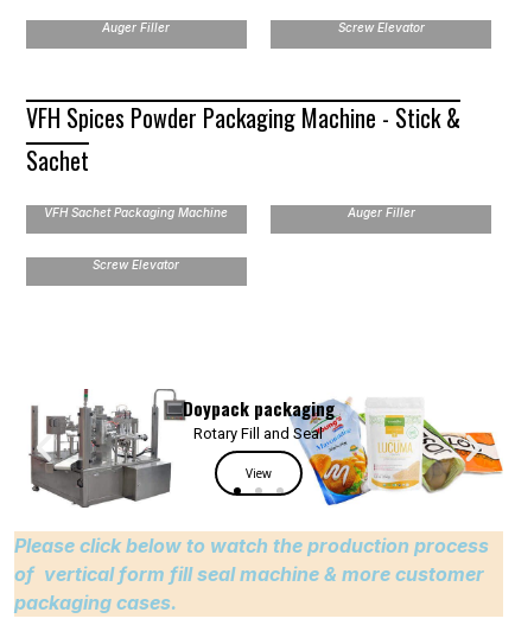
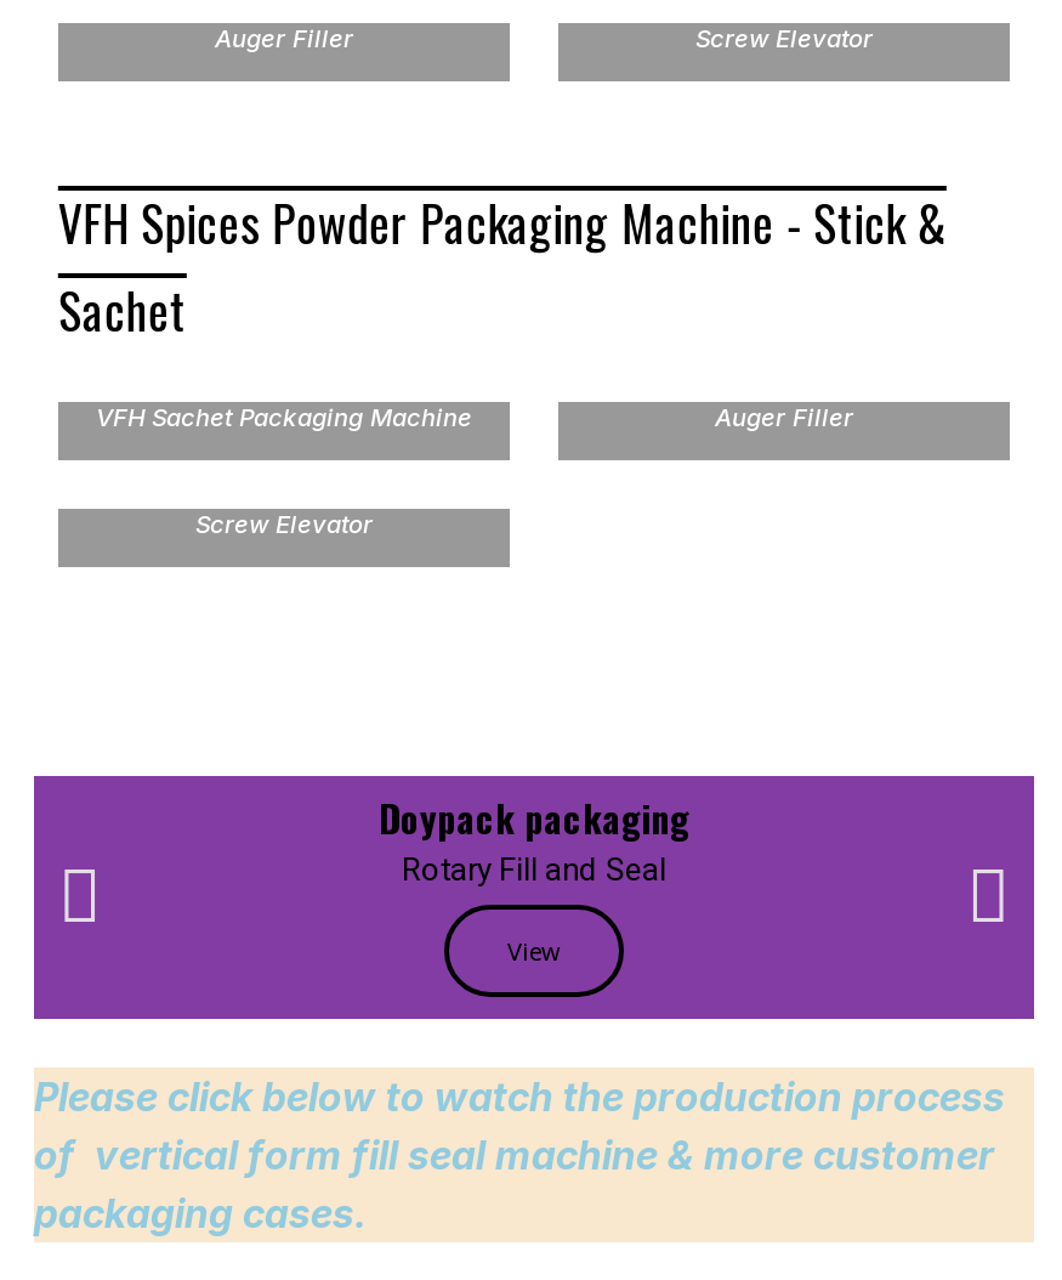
+ Doypack packaging
+ Rotary Fill and Seal
+ View

- [image]
+ [image]
